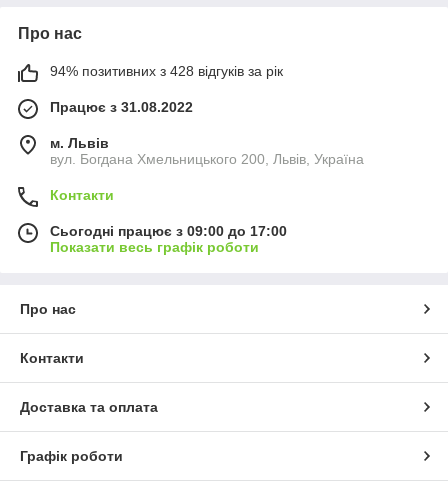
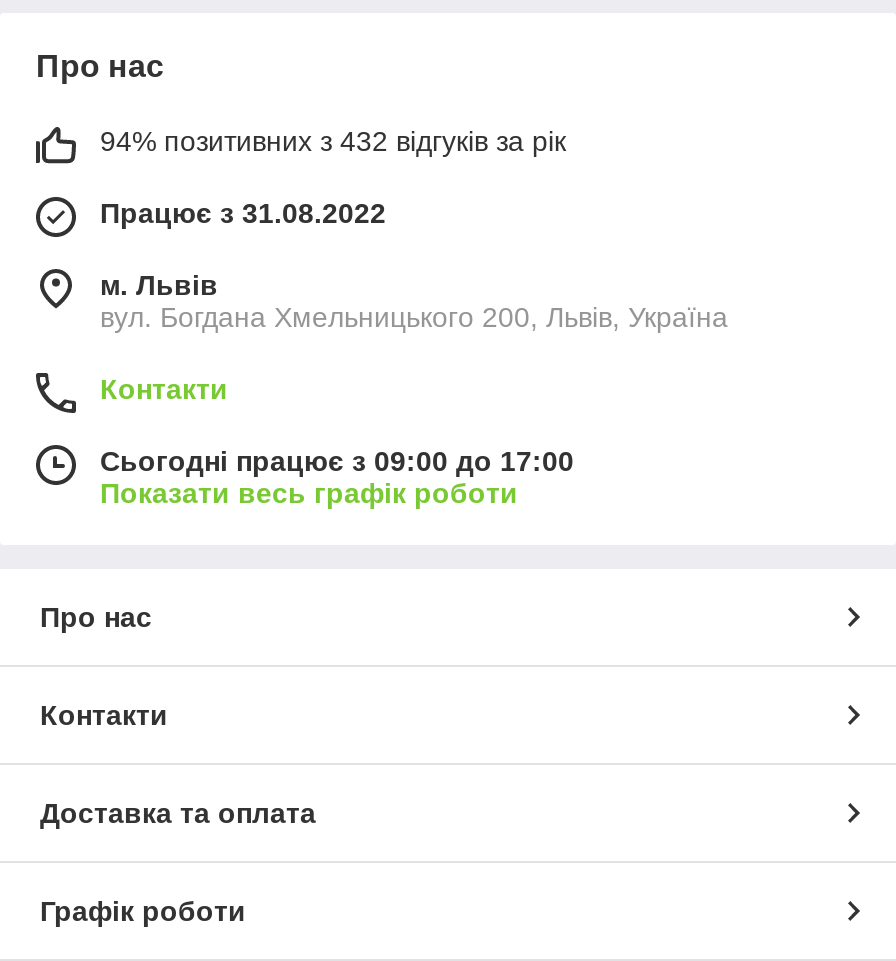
- 94% позитивних з 428 відгуків за рік
+ 94% позитивних з 432 відгуків за рік
